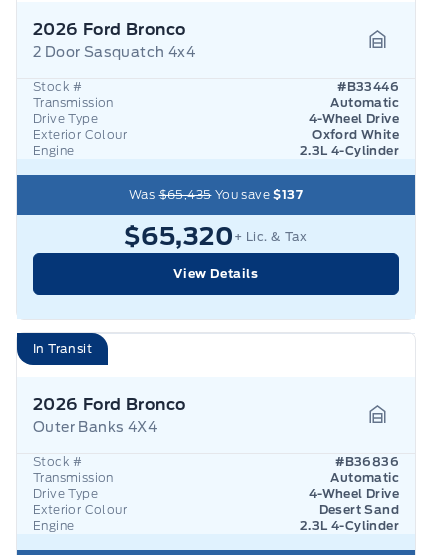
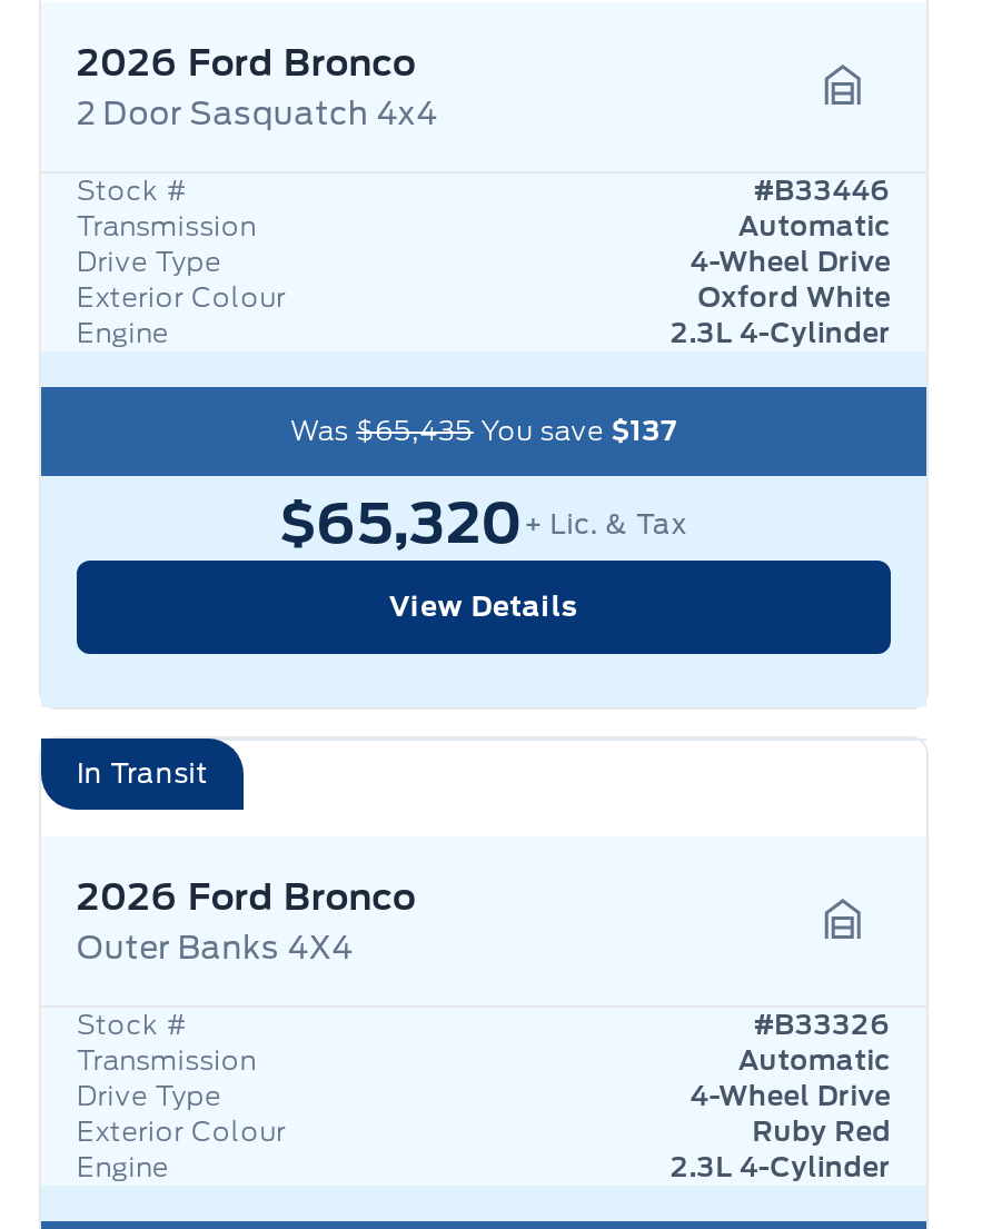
- #B36836
+ #B33326

- Desert Sand
+ Ruby Red
